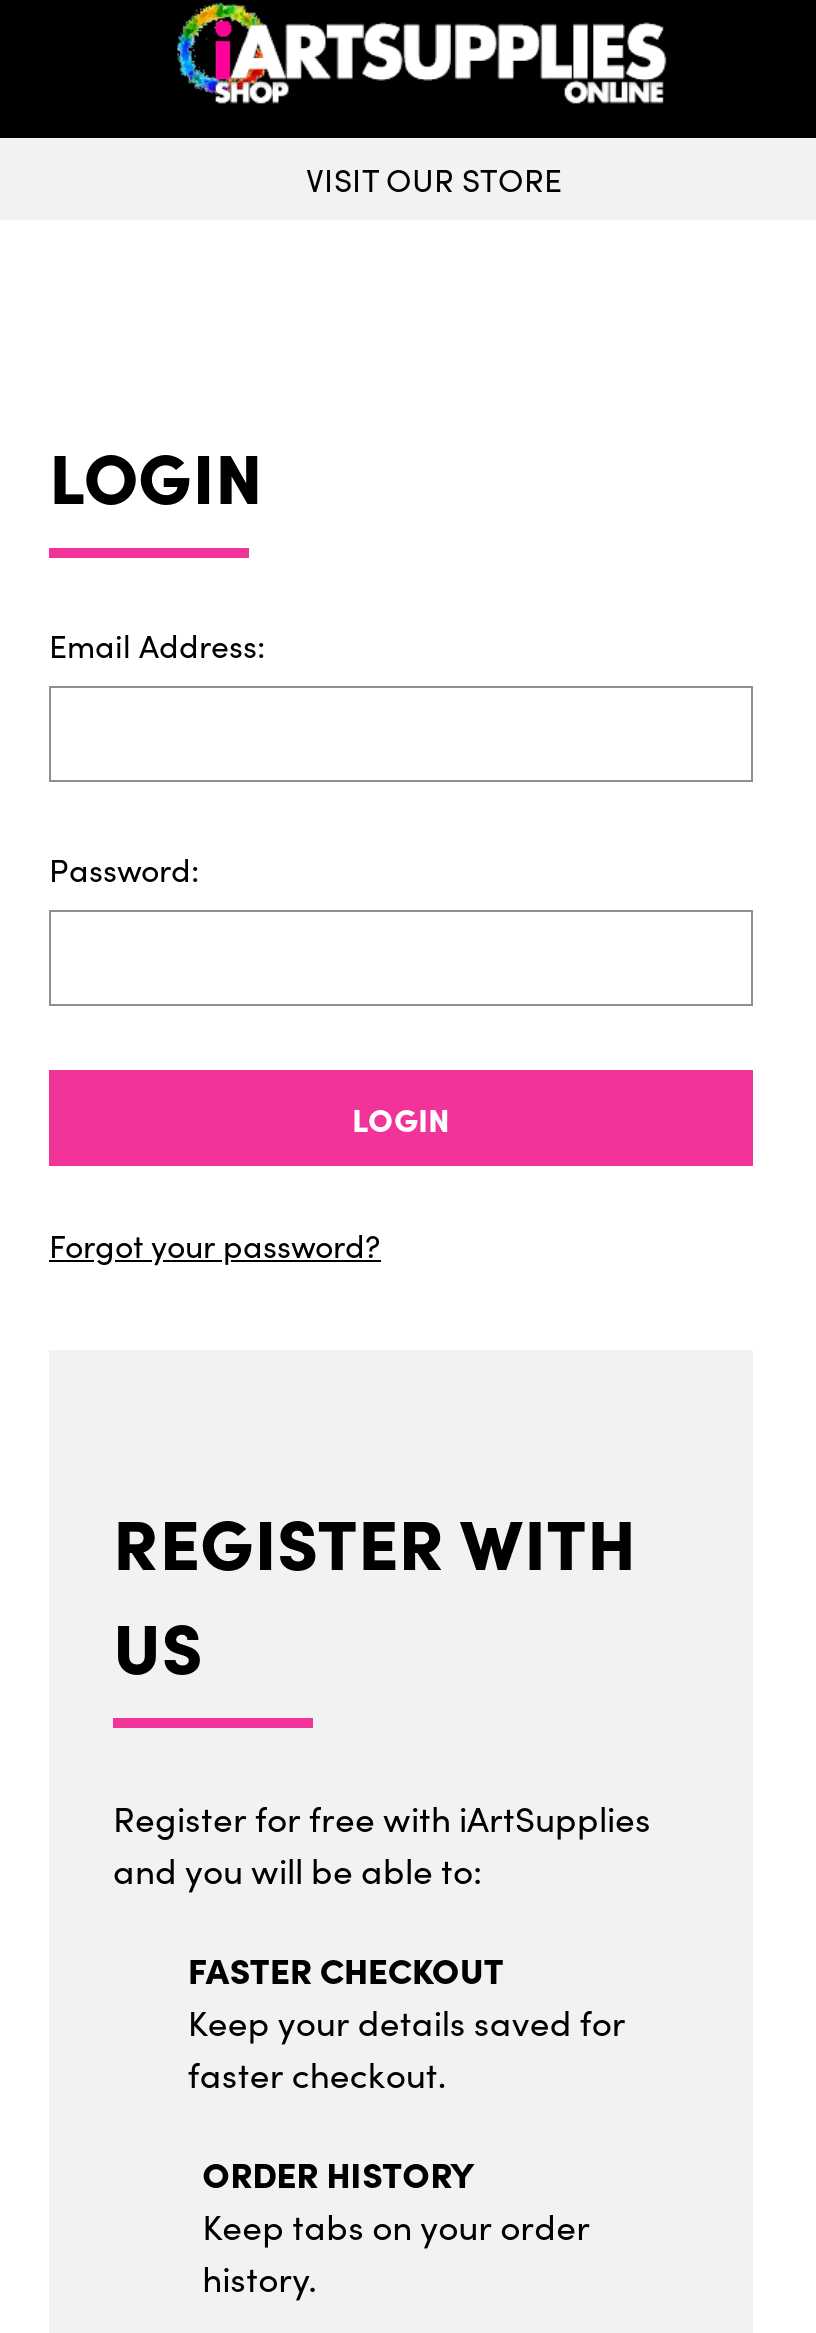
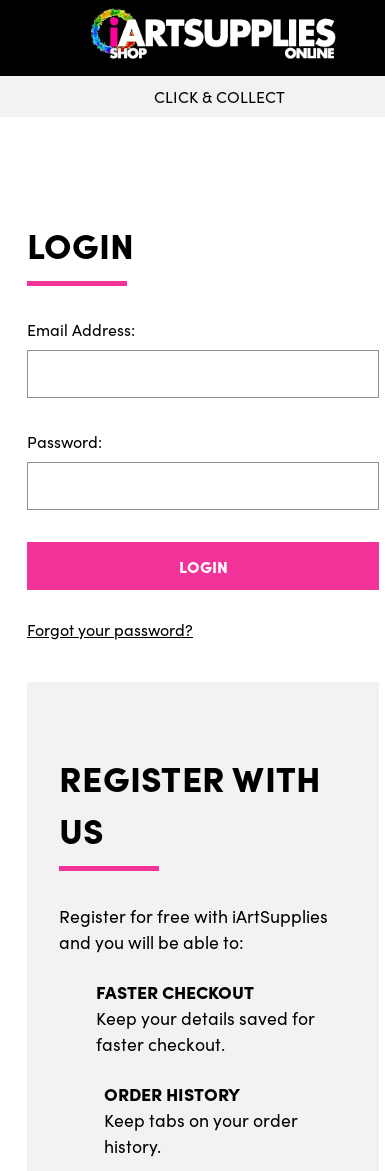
- VISIT OUR STORE
+ CLICK & COLLECT
